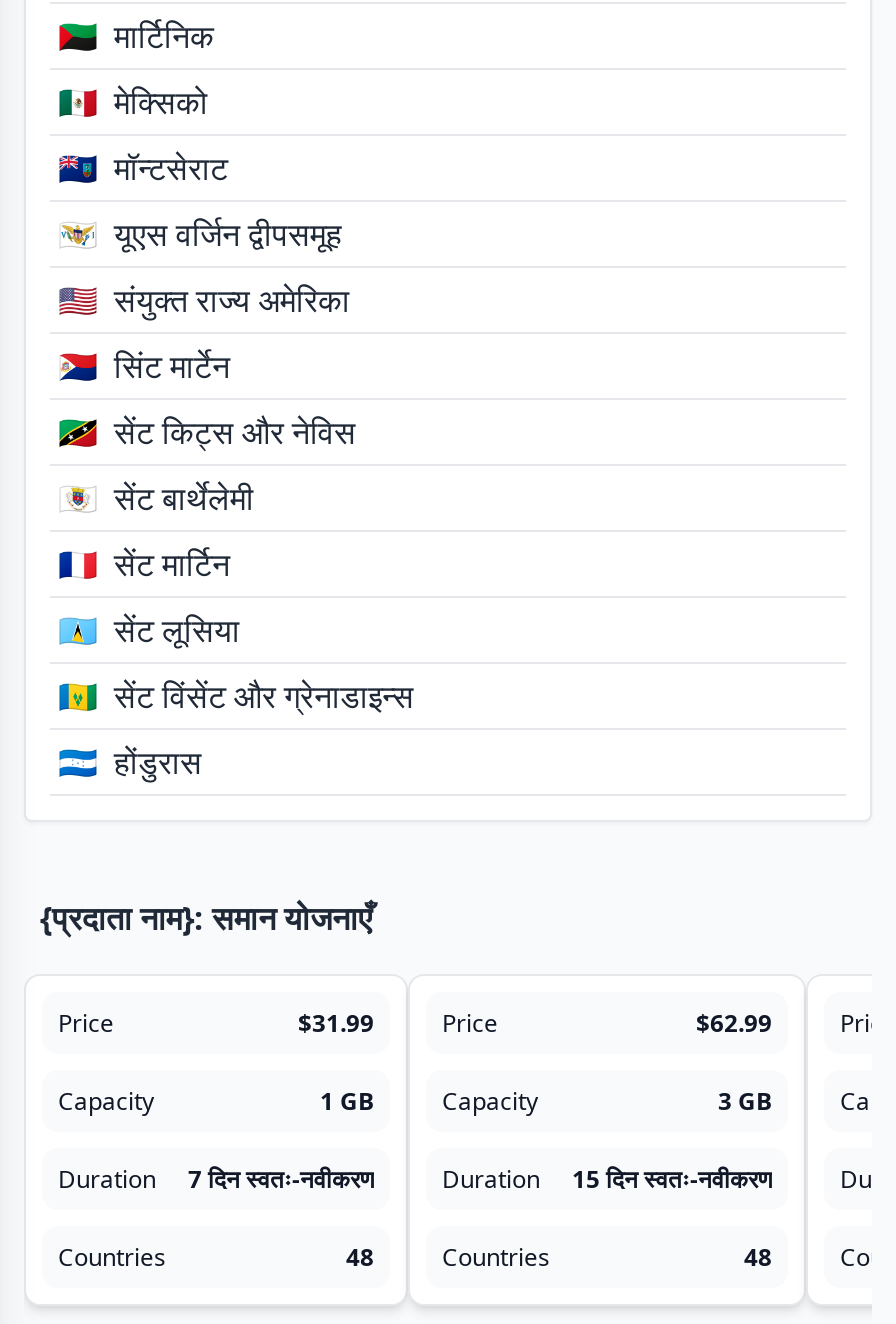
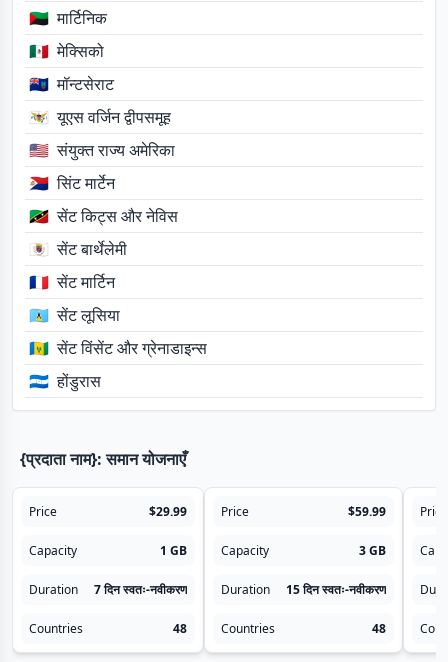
- $31.99 Price
+ $29.99 Price

- $62.99
+ $59.99
